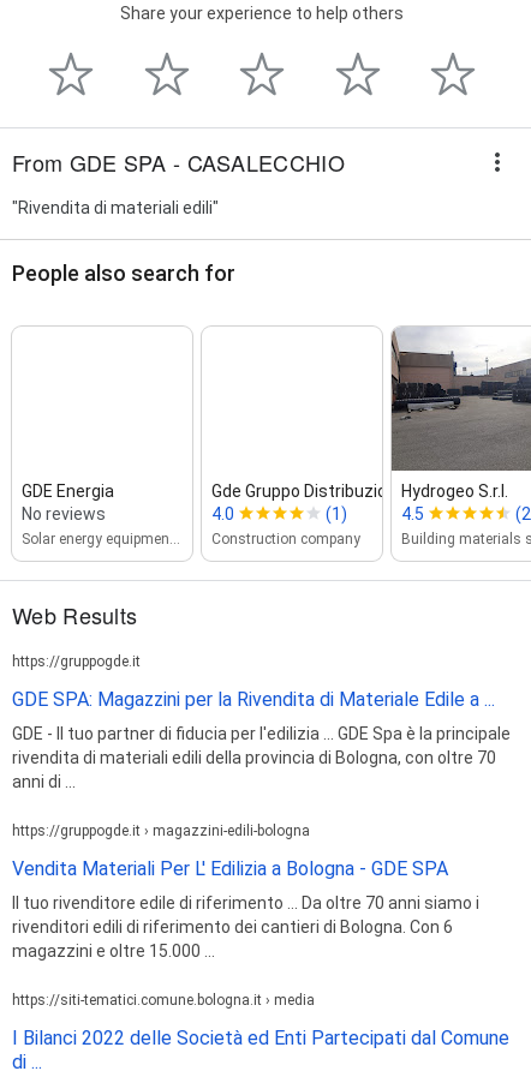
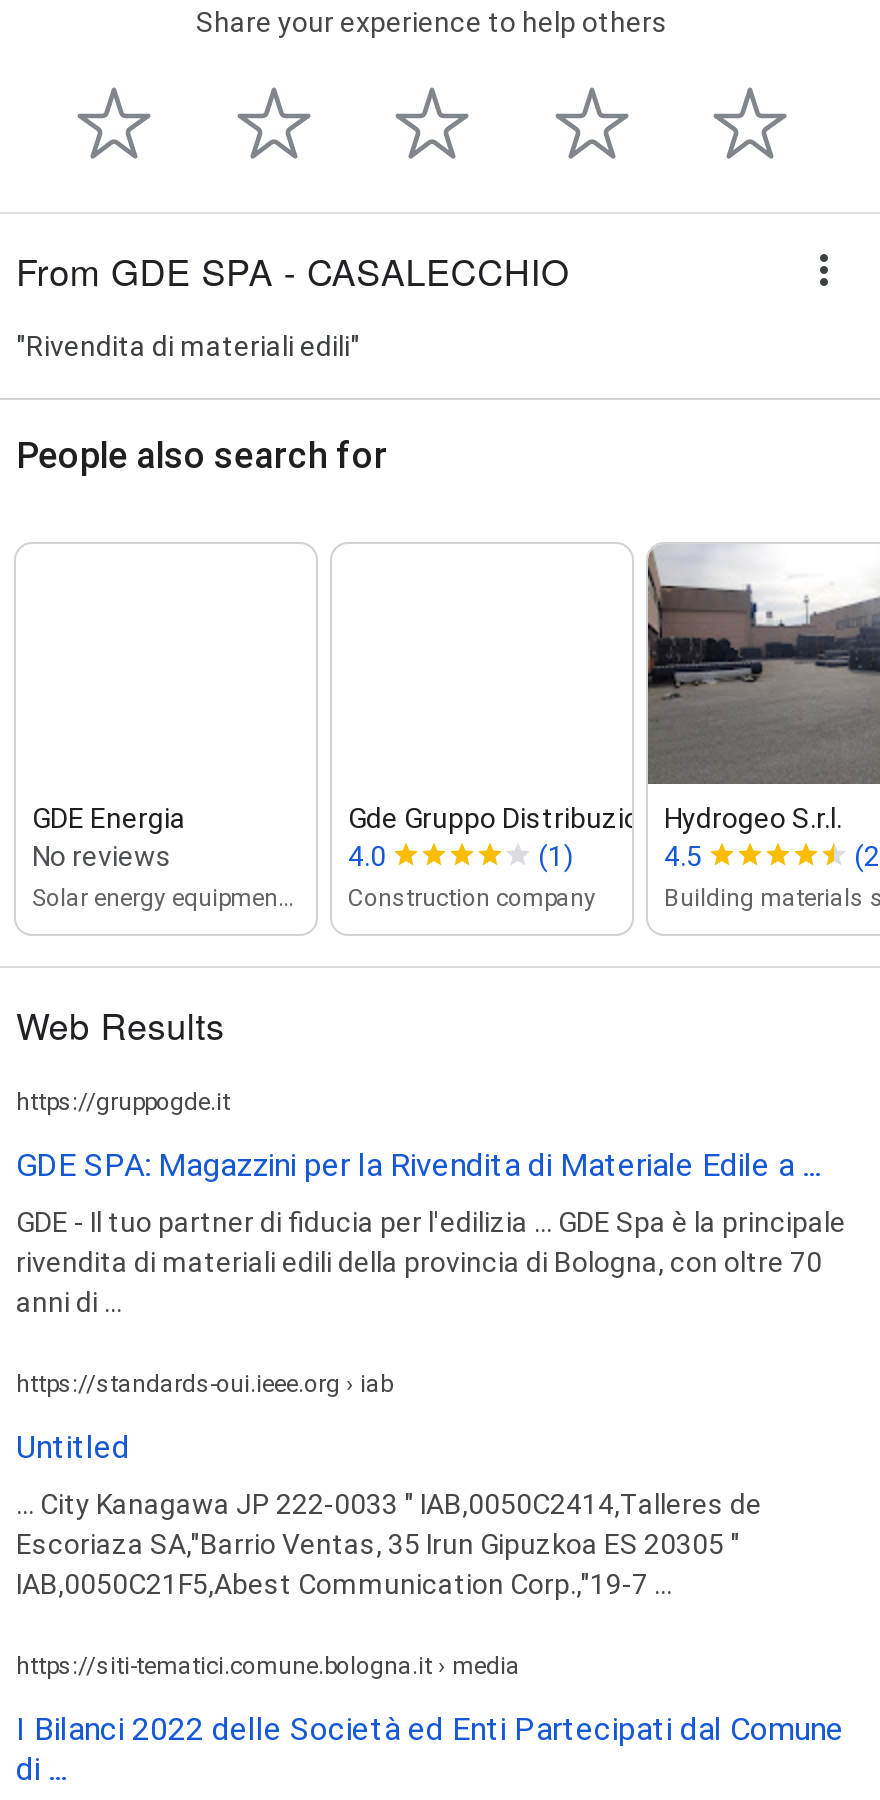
- https://gruppogde.it › magazzini-edili-bologna
+ https://standards-oui.ieee.org › iab

- Vendita Materiali Per L' Edilizia a Bologna - GDE SPA
+ Untitled

- Il tuo rivenditore edile di riferimento ... Da oltre 70 anni siamo i
- rivenditori edili di riferimento dei cantieri di Bologna. Con 6
- magazzini e oltre 15.000 ...
+ ... City Kanagawa JP 222-0033 " IAB,0050C2414,Talleres de
+ Escoriaza SA,"Barrio Ventas, 35 Irun Gipuzkoa ES 20305 "
+ IAB,0050C21F5,Abest Communication Corp.,"19-7 ...
